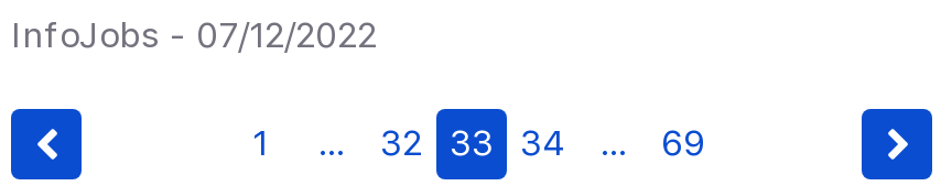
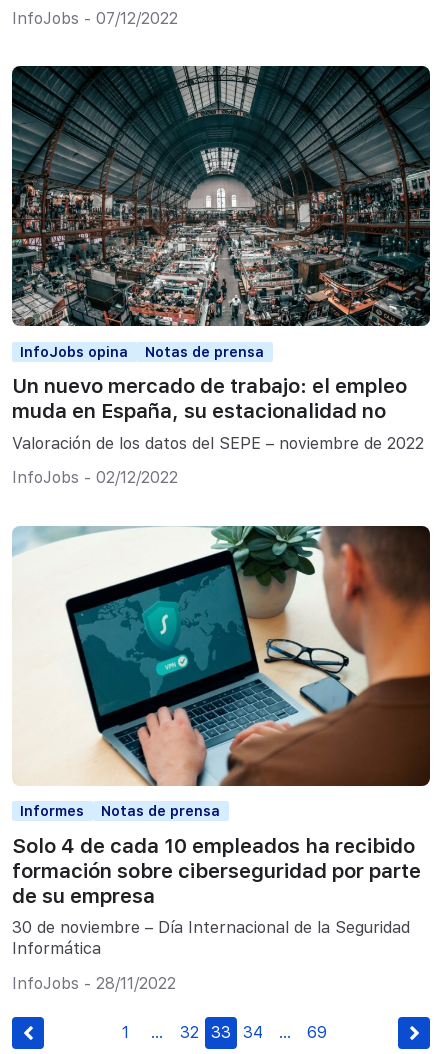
+ [image]
+ InfoJobs opina
+ Notas de prensa
+ Un nuevo mercado de trabajo: el empleo
+ muda en España, su estacionalidad no
+ Valoración de los datos del SEPE – noviembre de 2022
+ InfoJobs - 02/12/2022

+ [image]
+ Informes
+ Notas de prensa
+ Solo 4 de cada 10 empleados ha recibido
+ formación sobre ciberseguridad por parte
+ de su empresa
+ 30 de noviembre – Día Internacional de la Seguridad
+ Informática
+ InfoJobs - 28/11/2022
